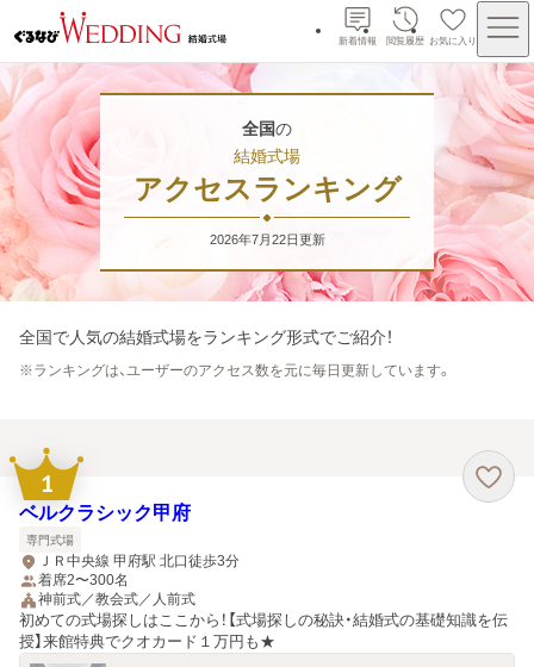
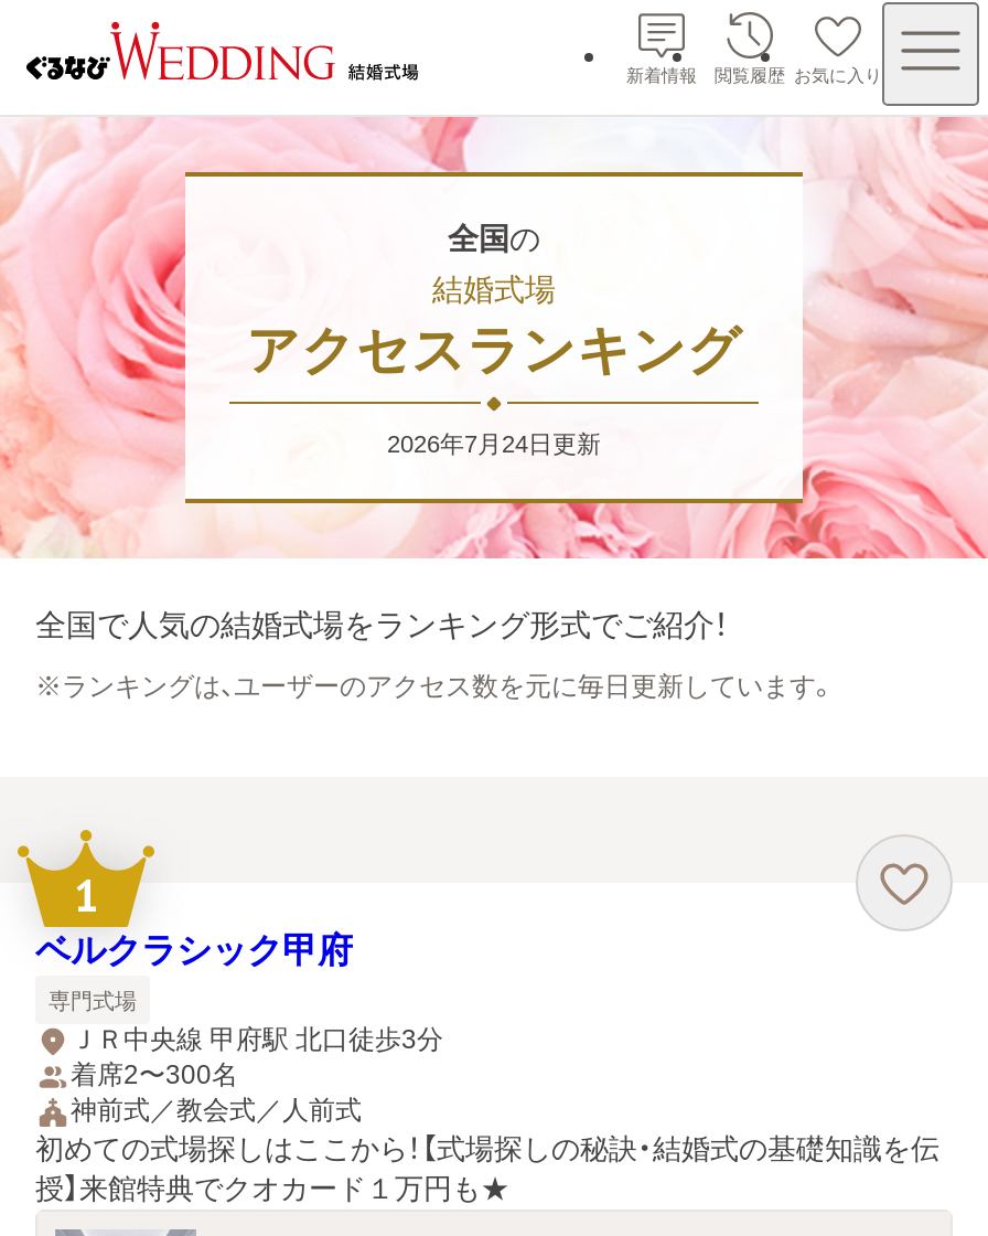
- 2026年7月22日更新
+ 2026年7月24日更新
